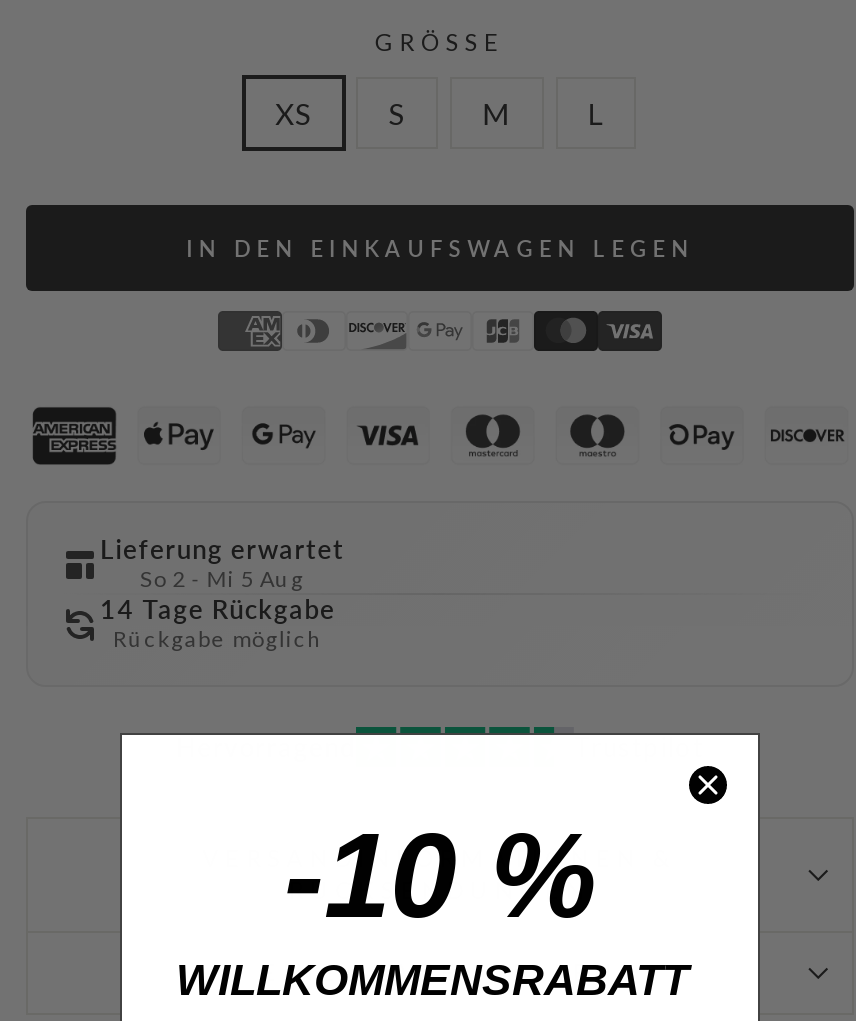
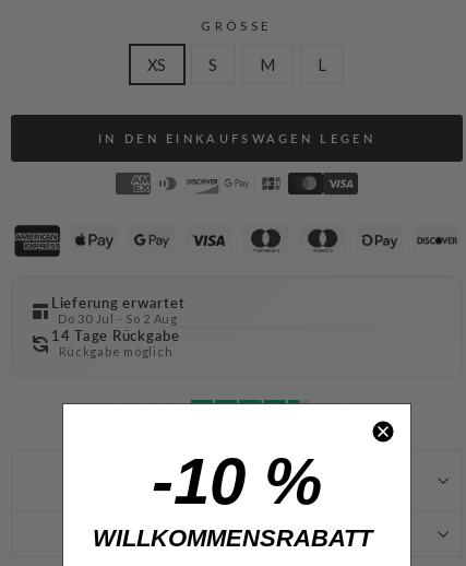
- So 2 - Mi 5 Aug
+ Do 30 Jul - So 2 Aug
